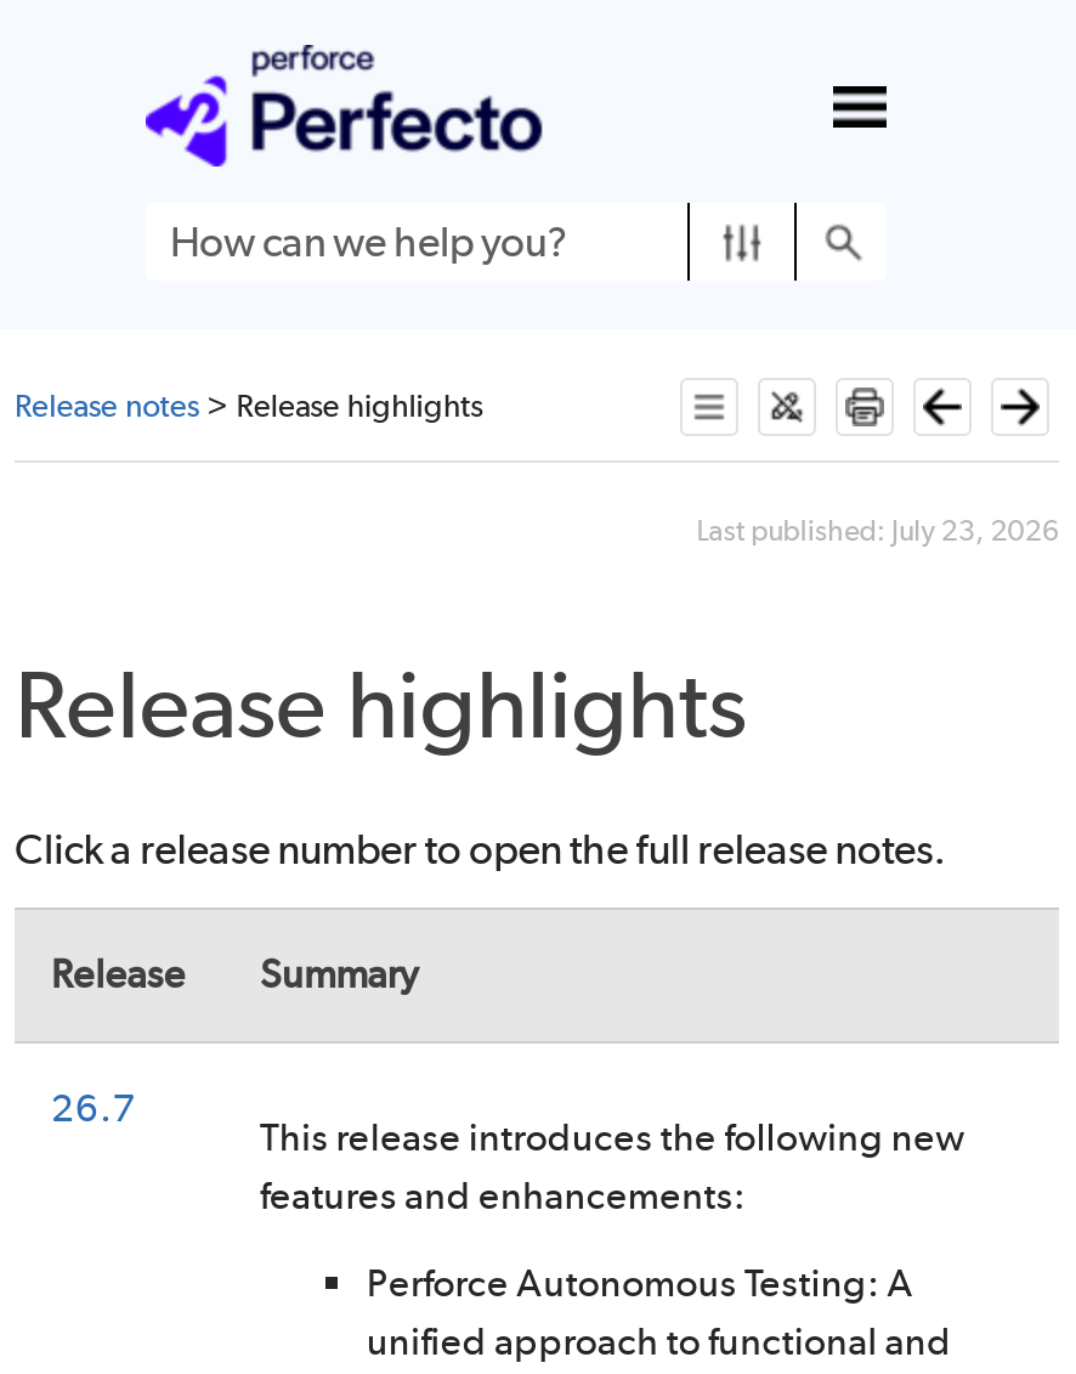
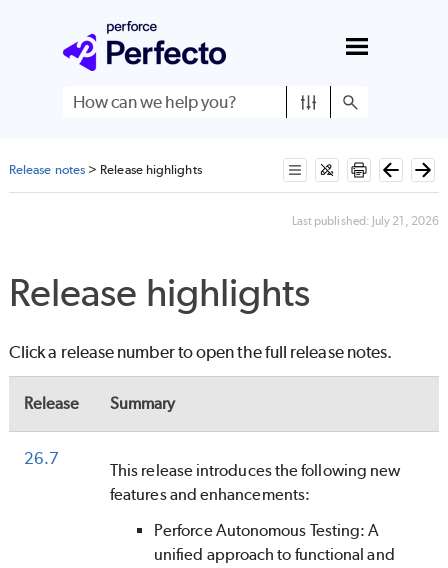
- Last published: July 23, 2026
+ Last published: July 21, 2026
